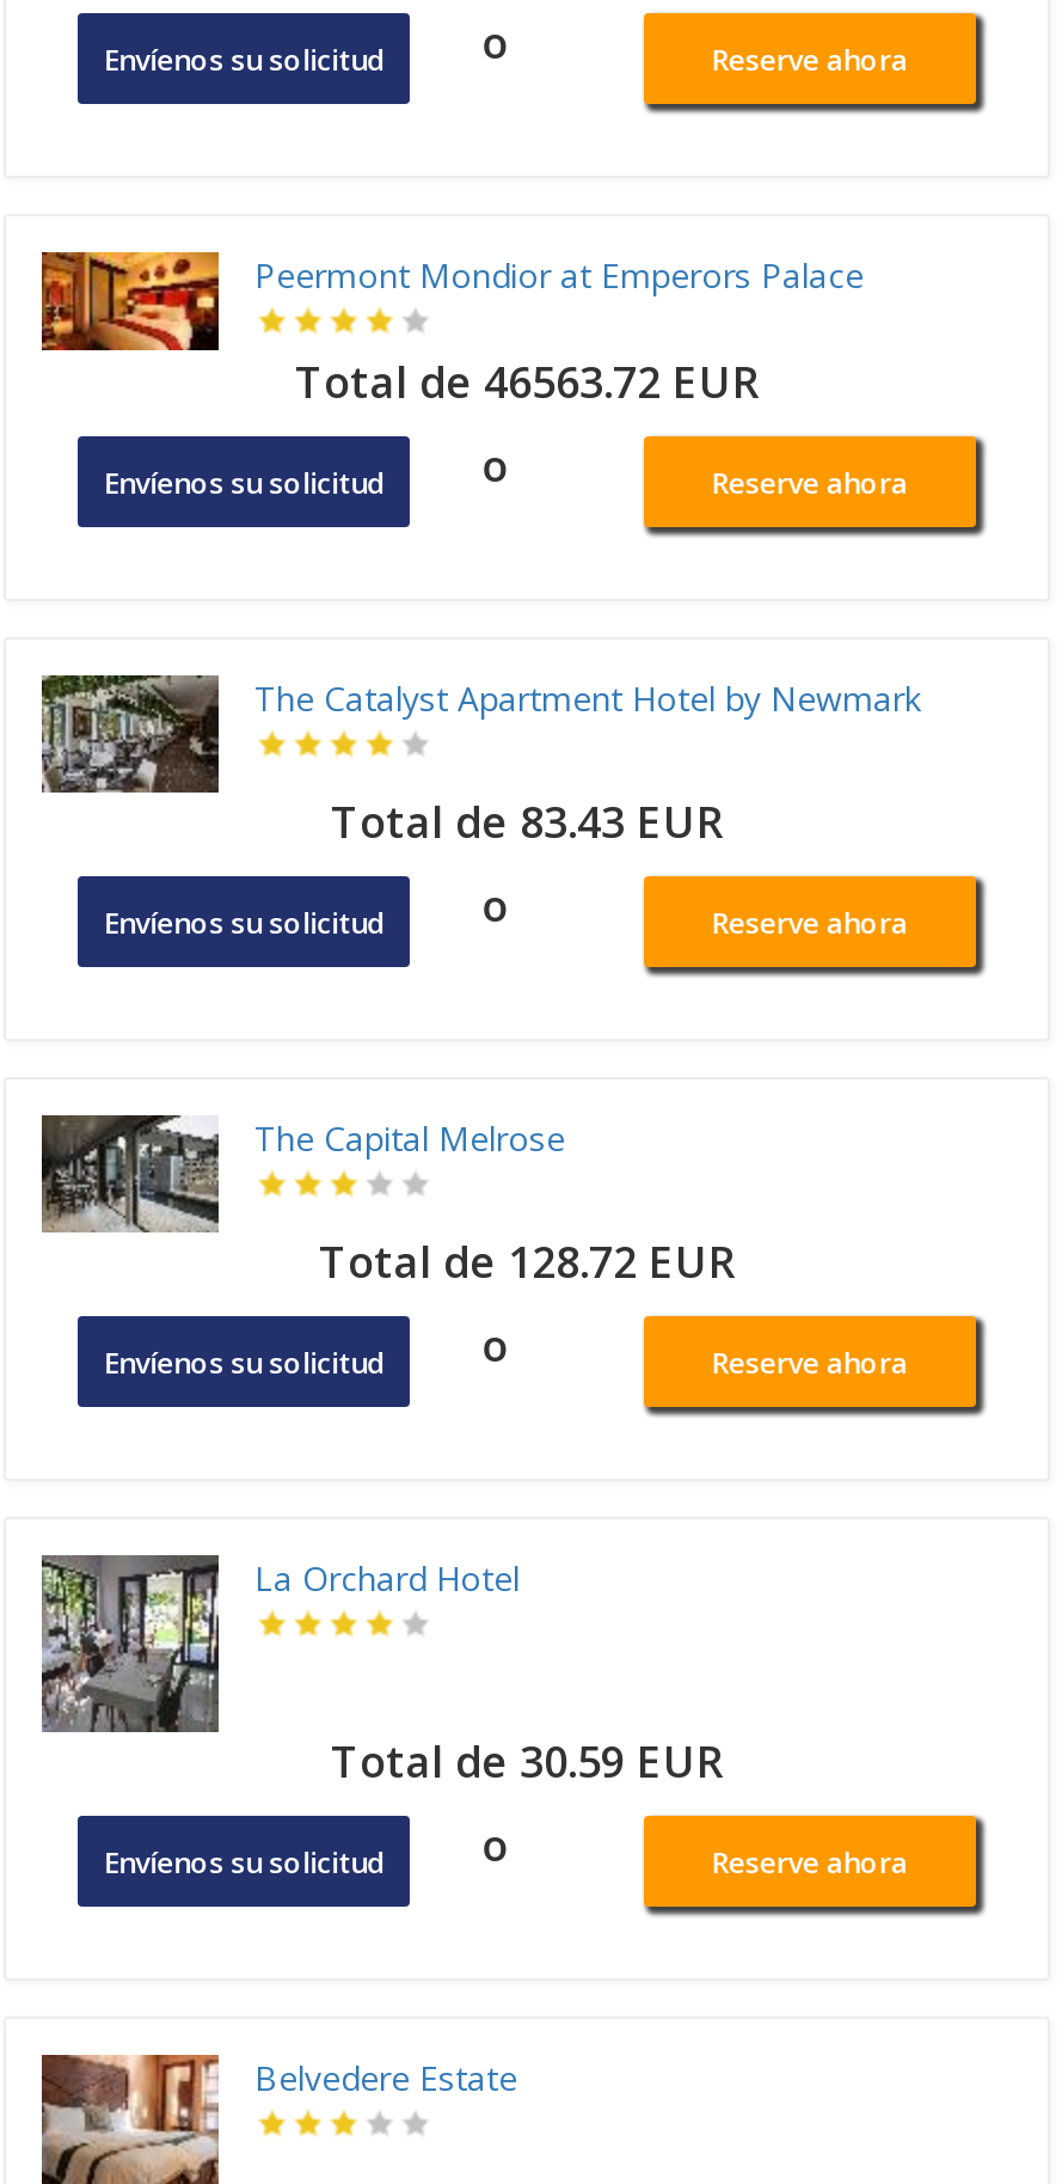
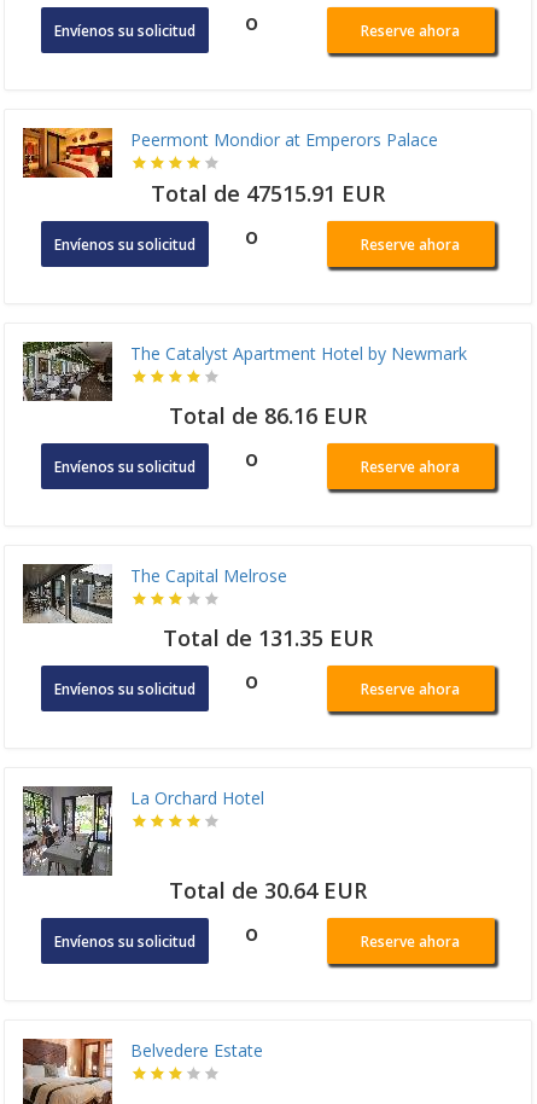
- Total de 46563.72 EUR
+ Total de 47515.91 EUR

- Total de 83.43 EUR
+ Total de 86.16 EUR

- Total de 128.72 EUR
+ Total de 131.35 EUR

- Total de 30.59 EUR
+ Total de 30.64 EUR
